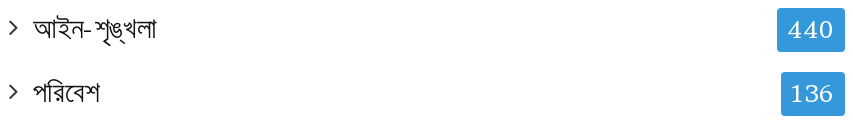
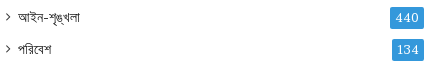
- 136
+ 134
